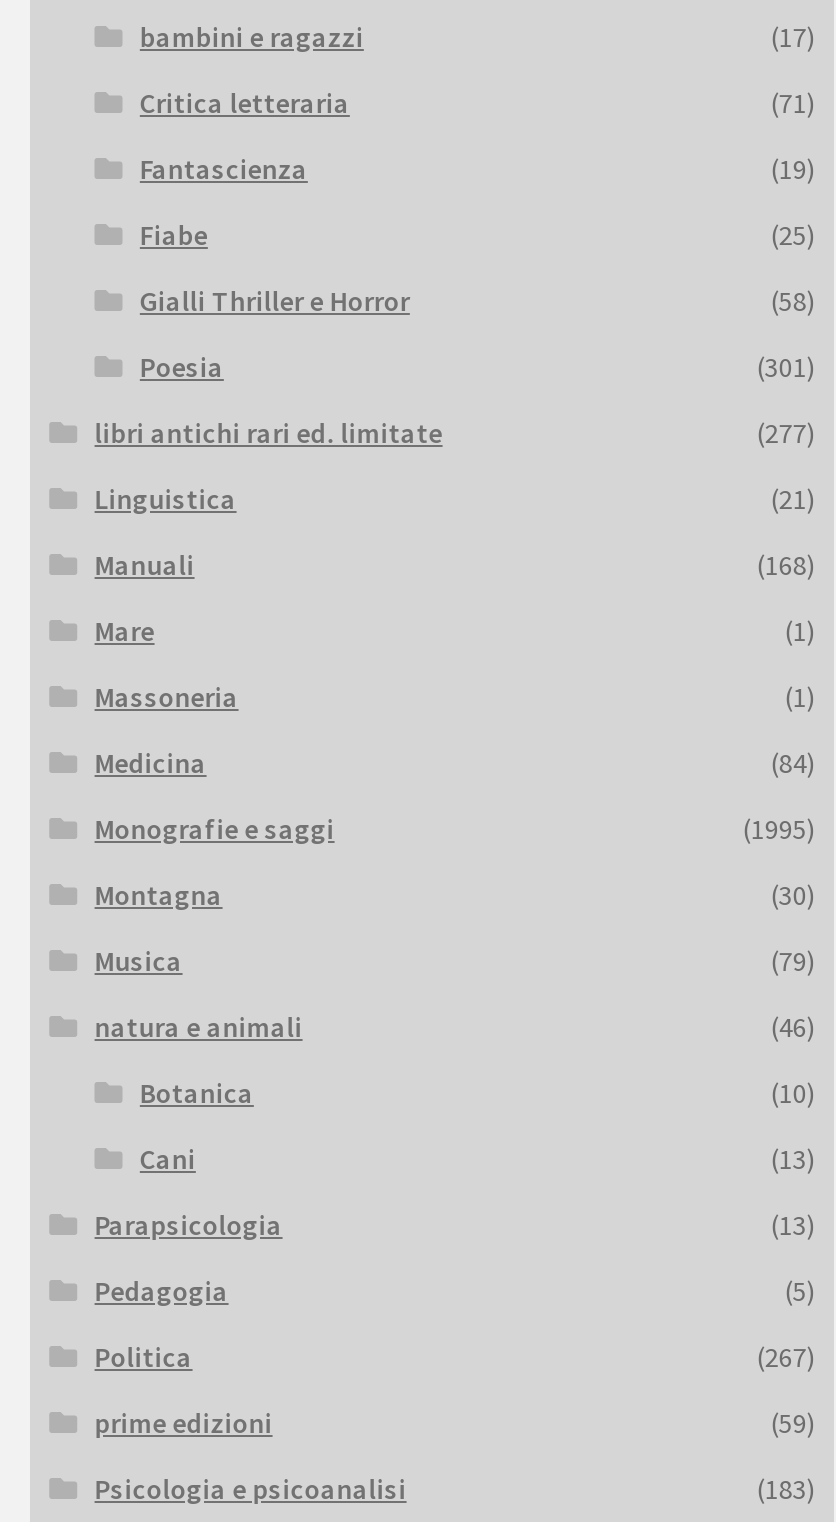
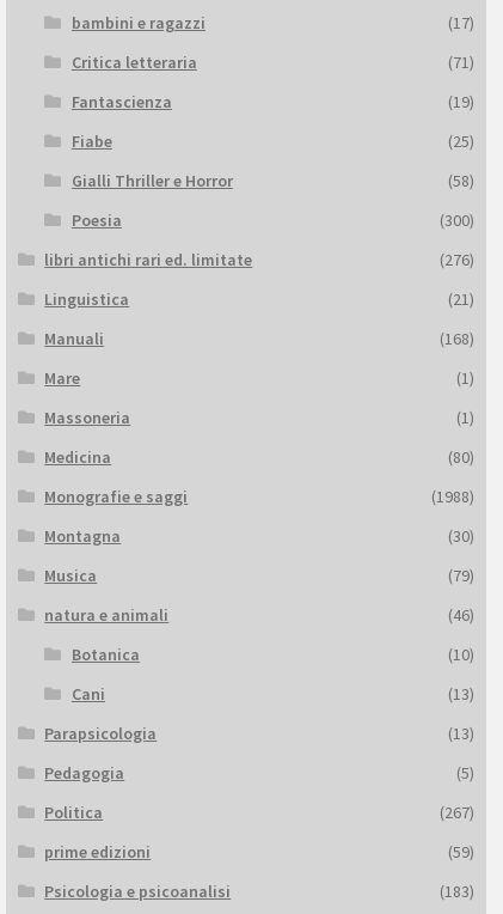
- (301)
+ (300)

- (277)
+ (276)

- (84)
+ (80)

- (1995)
+ (1988)
